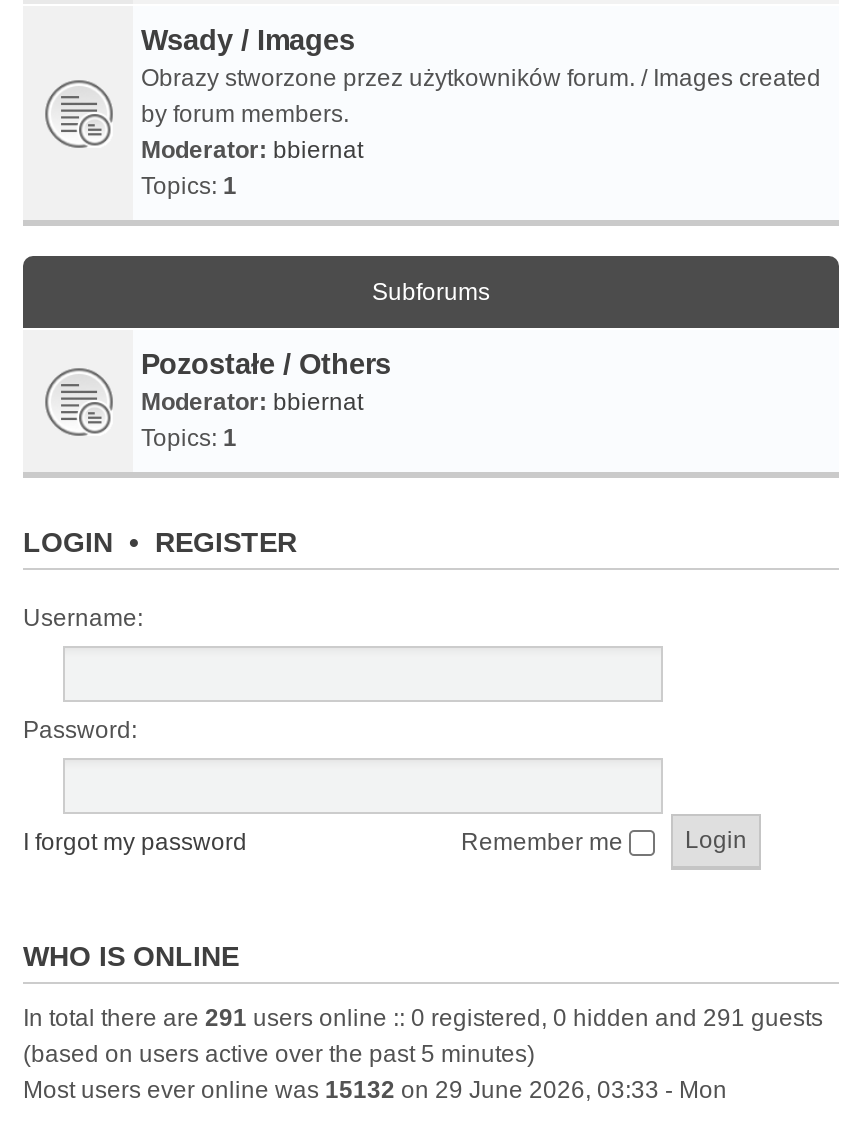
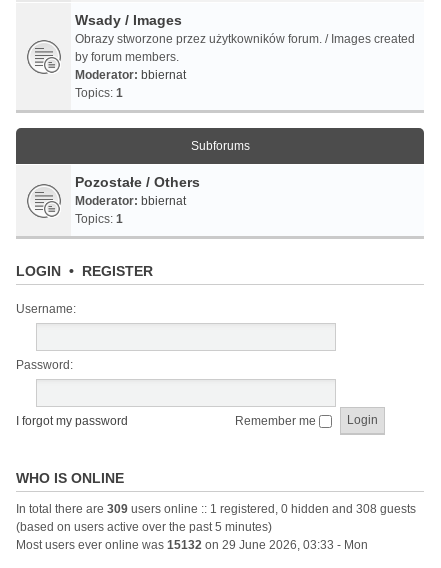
- In total there are 291 users online :: 0 registered, 0 hidden and 291 guests
+ In total there are 309 users online :: 1 registered, 0 hidden and 308 guests
